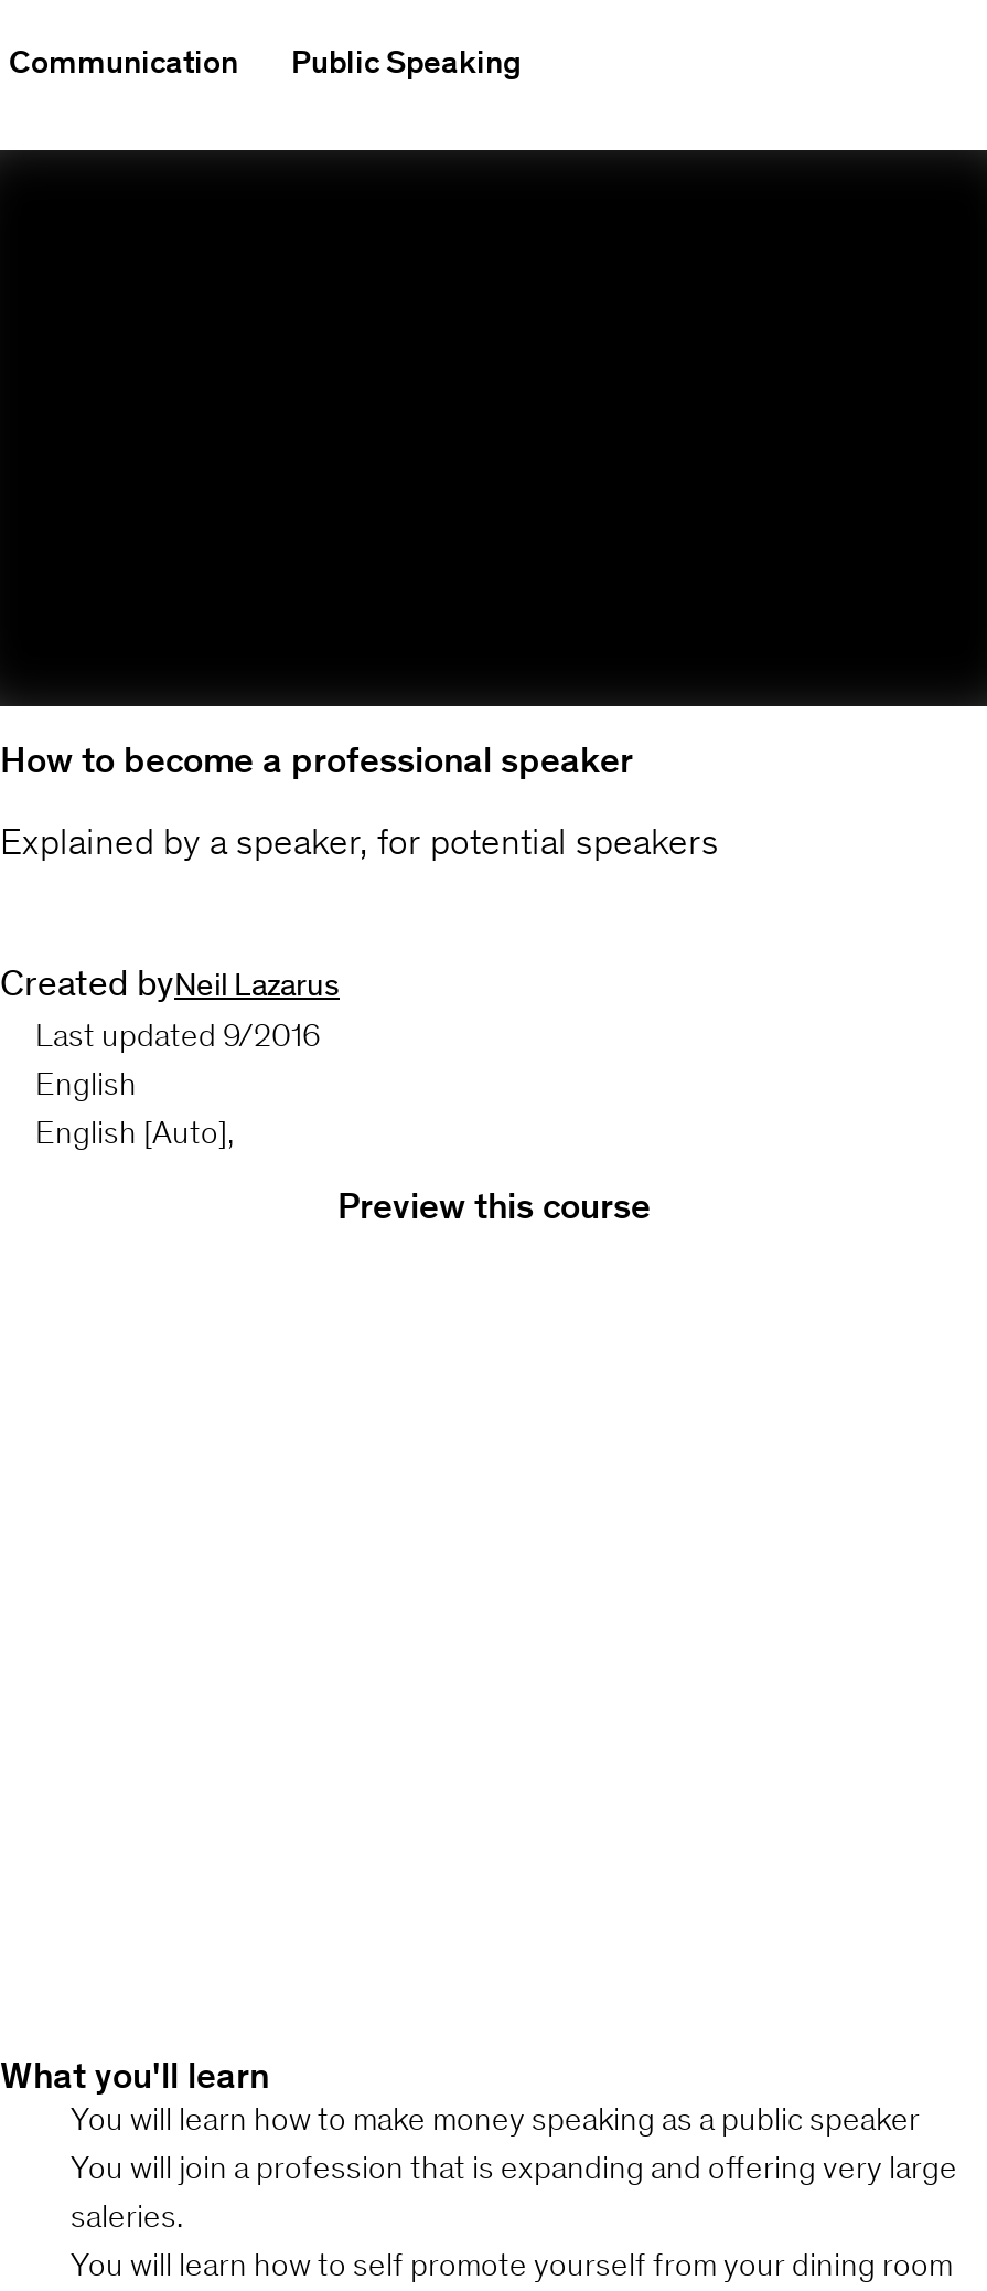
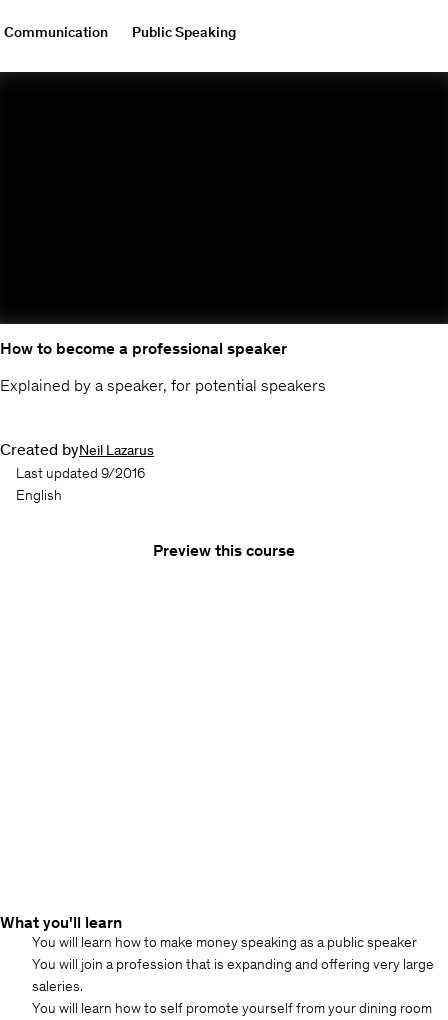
- English [Auto],
